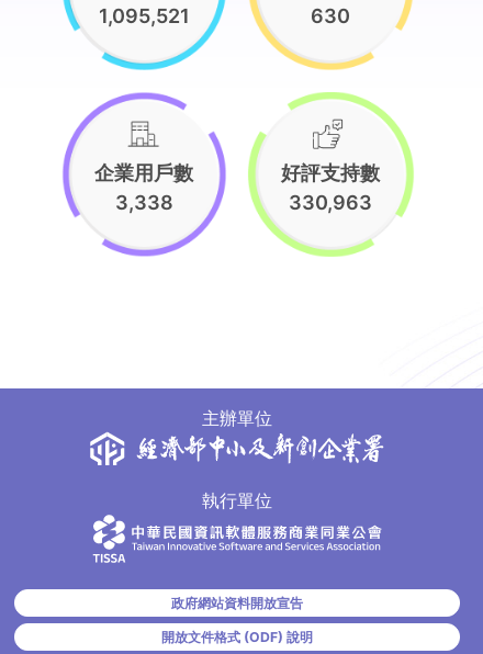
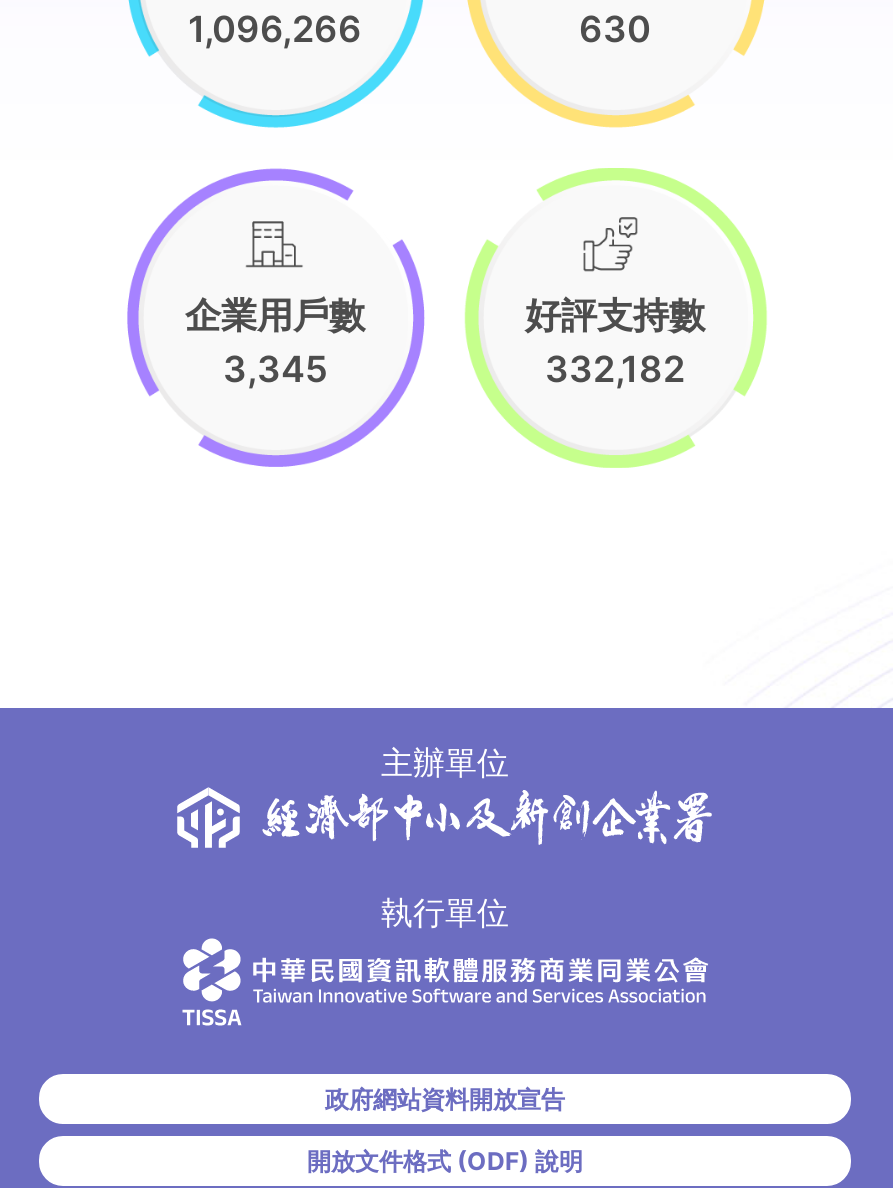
- 1,095,521
+ 1,096,266

- 3,338
+ 3,345

- 330,963
+ 332,182
